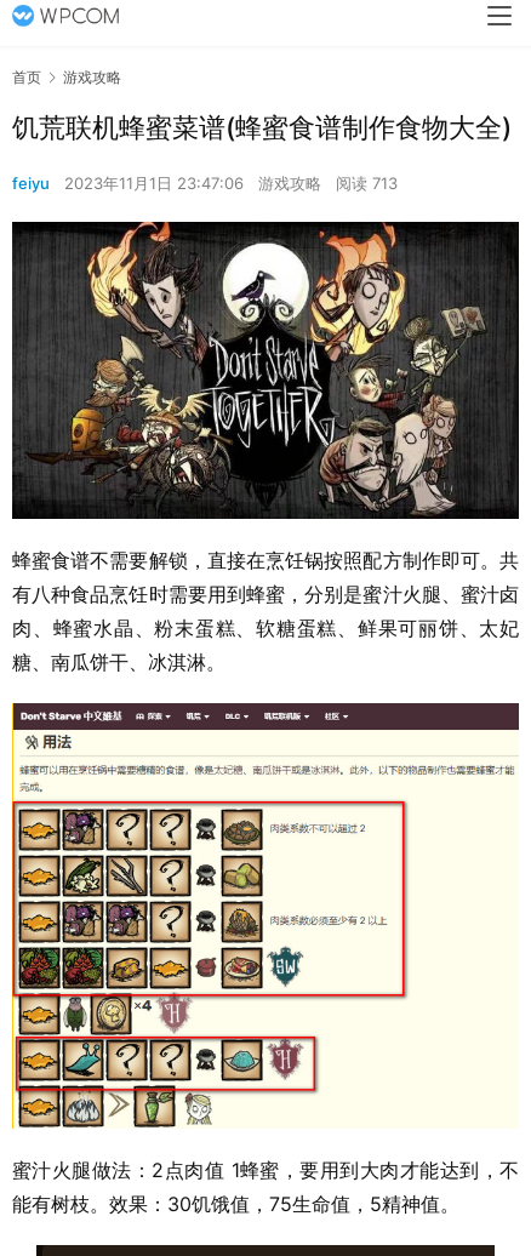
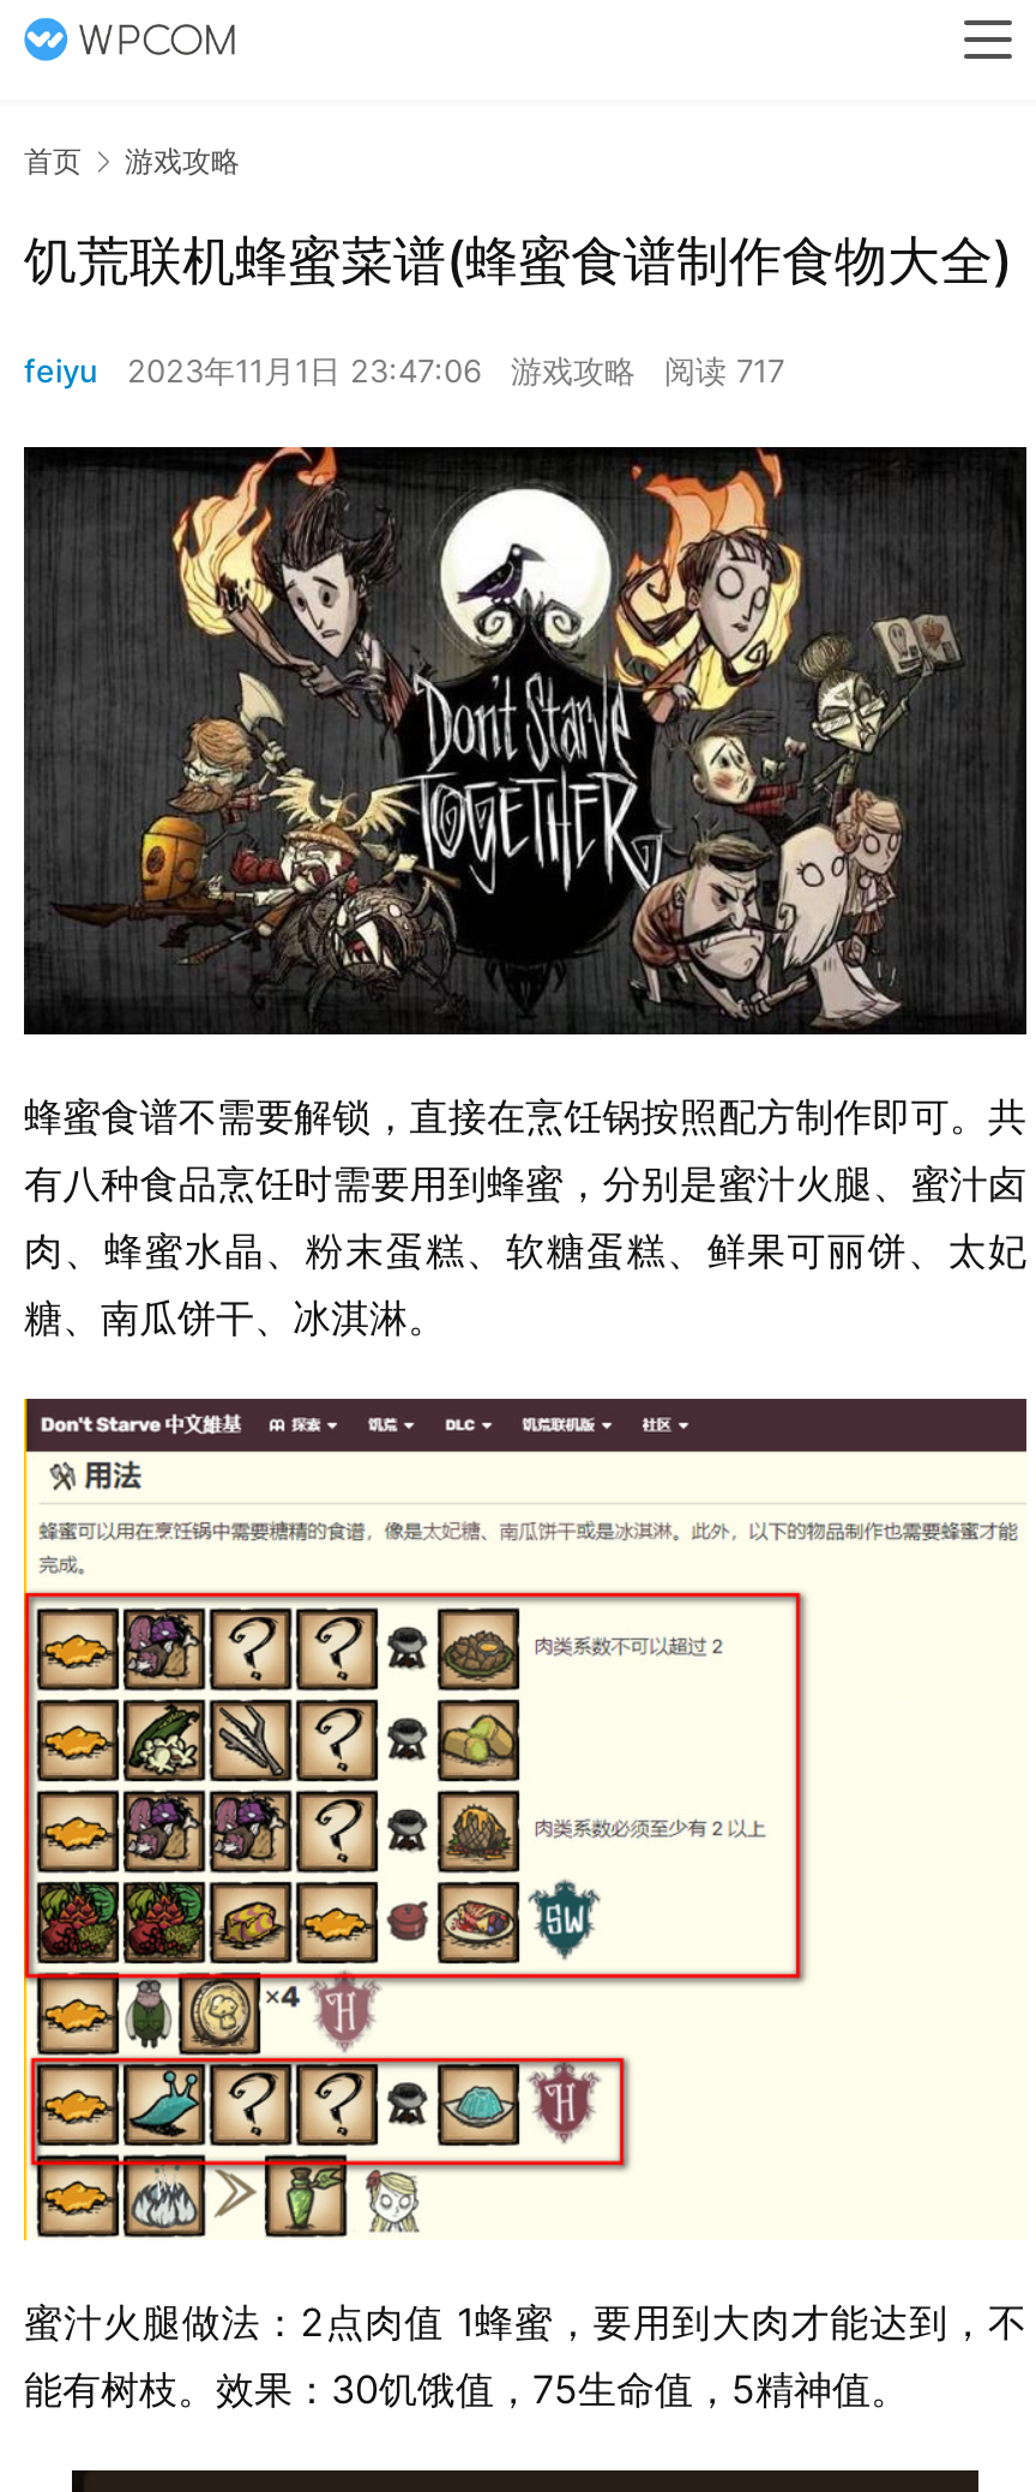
- feiyu 2023年11月1日 23:47:06 游戏攻略 阅读 713
+ feiyu 2023年11月1日 23:47:06 游戏攻略 阅读 717
